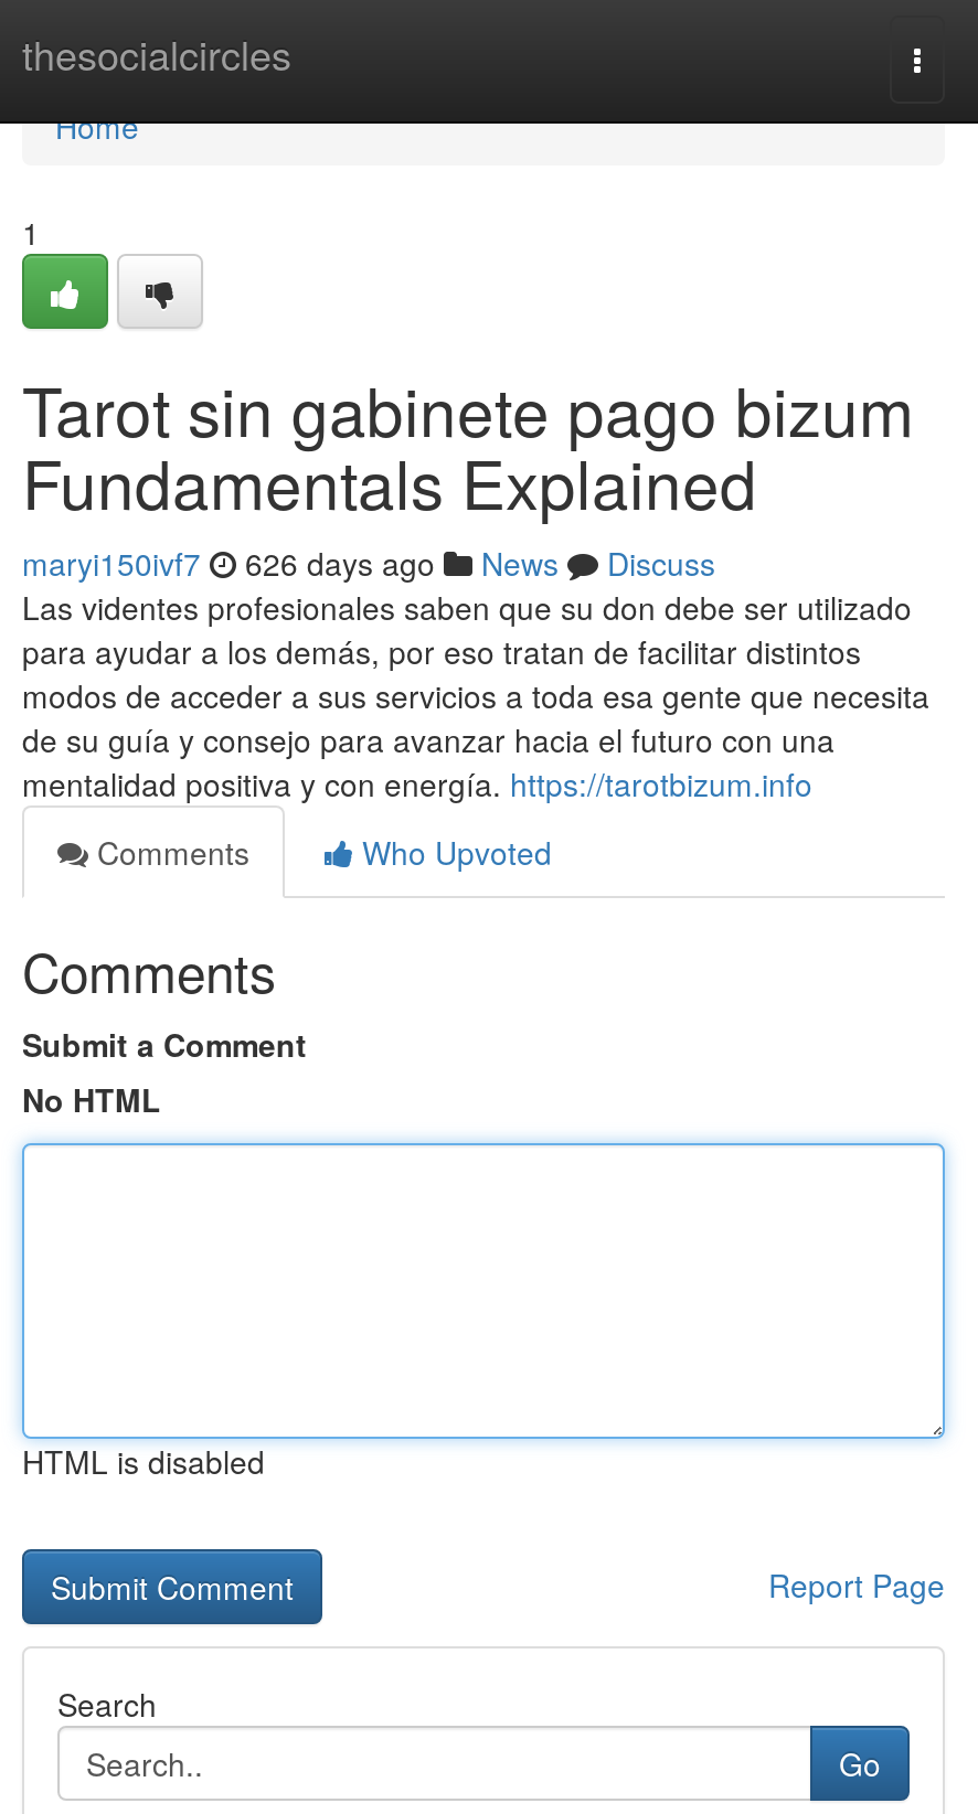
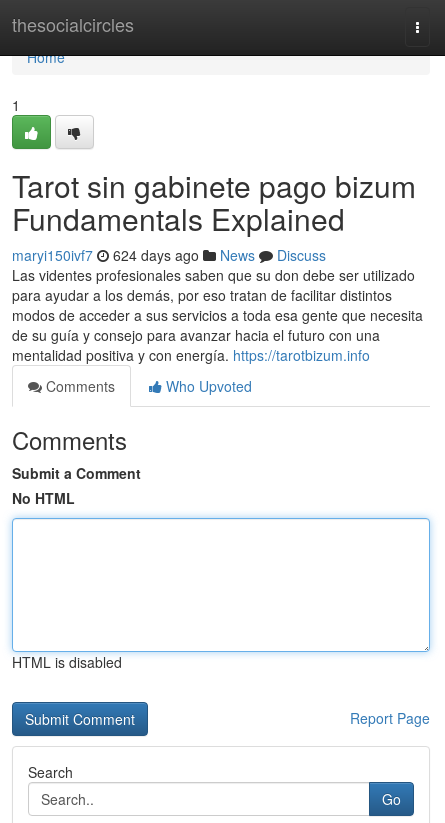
- maryi150ivf7 626 days ago News Discuss
+ maryi150ivf7 624 days ago News Discuss
